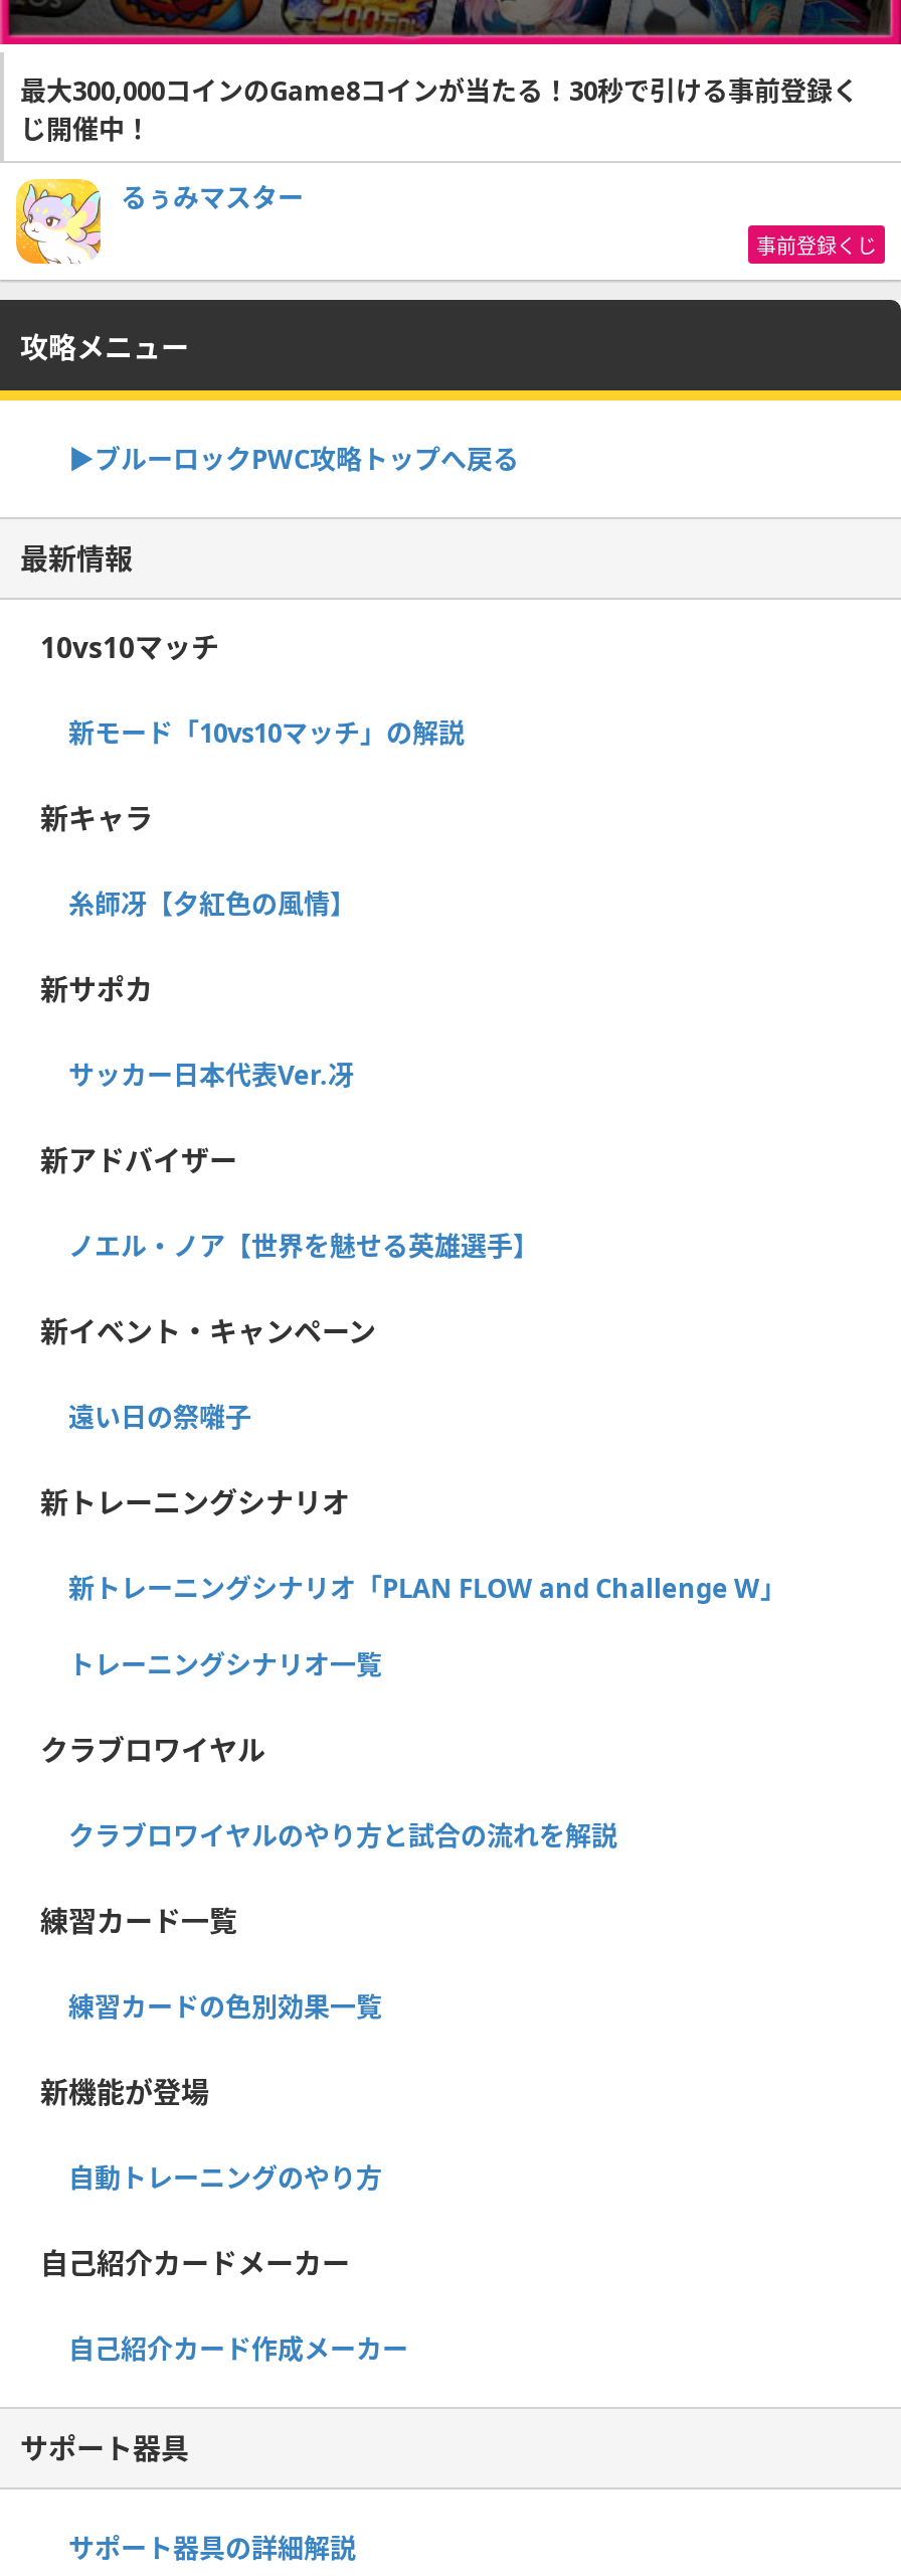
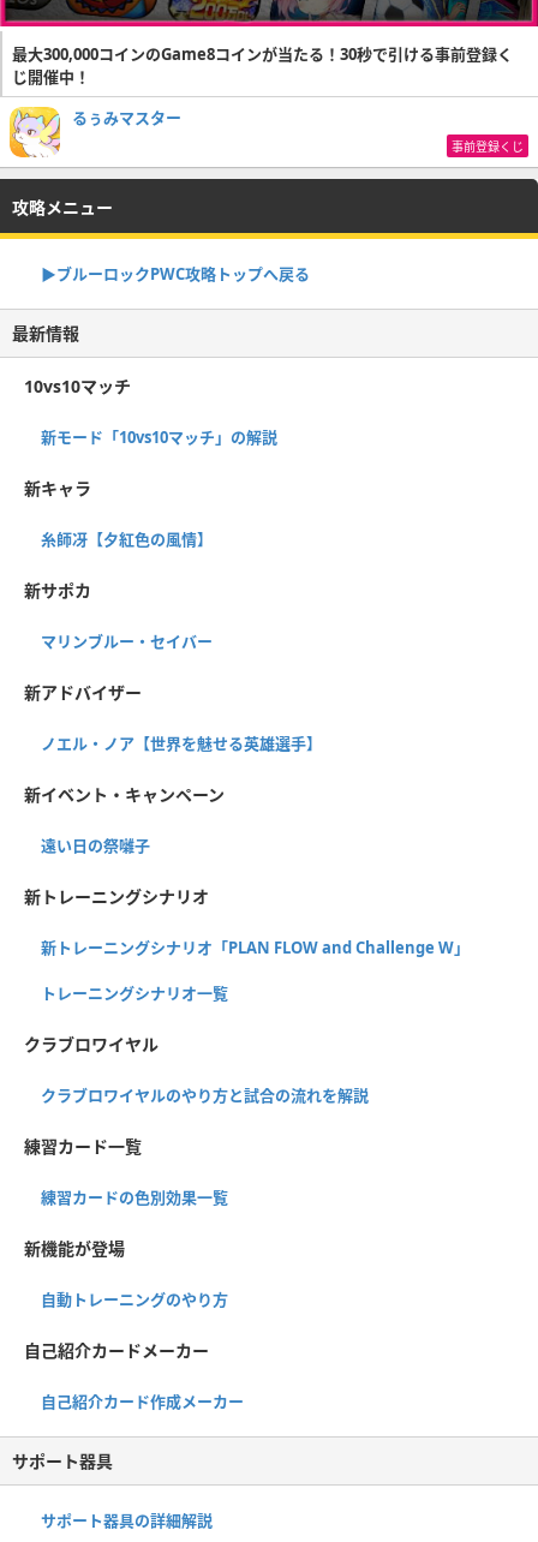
- サッカー日本代表Ver.冴
+ マリンブルー・セイバー
